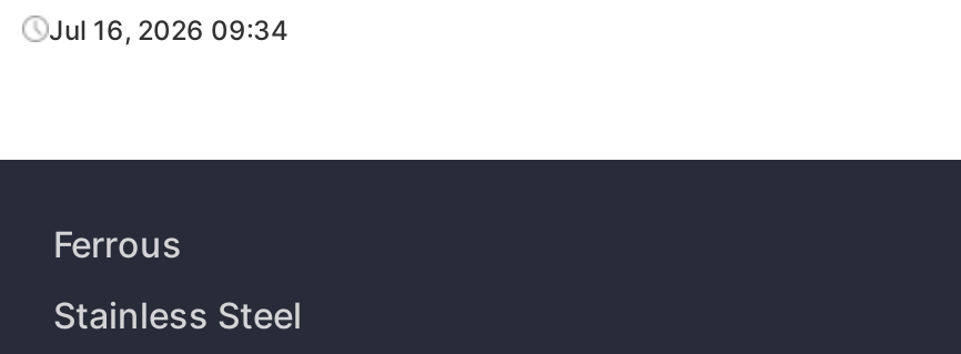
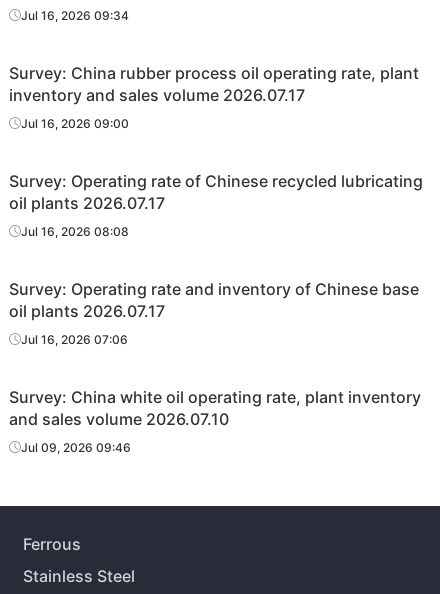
+ Survey: China rubber process oil operating rate, plant
+ inventory and sales volume 2026.07.17
+ Jul 16, 2026 09:00
+ Survey: Operating rate of Chinese recycled lubricating
+ oil plants 2026.07.17
+ Jul 16, 2026 08:08
+ Survey: Operating rate and inventory of Chinese base
+ oil plants 2026.07.17
+ Jul 16, 2026 07:06
+ Survey: China white oil operating rate, plant inventory
+ and sales volume 2026.07.10
+ Jul 09, 2026 09:46
